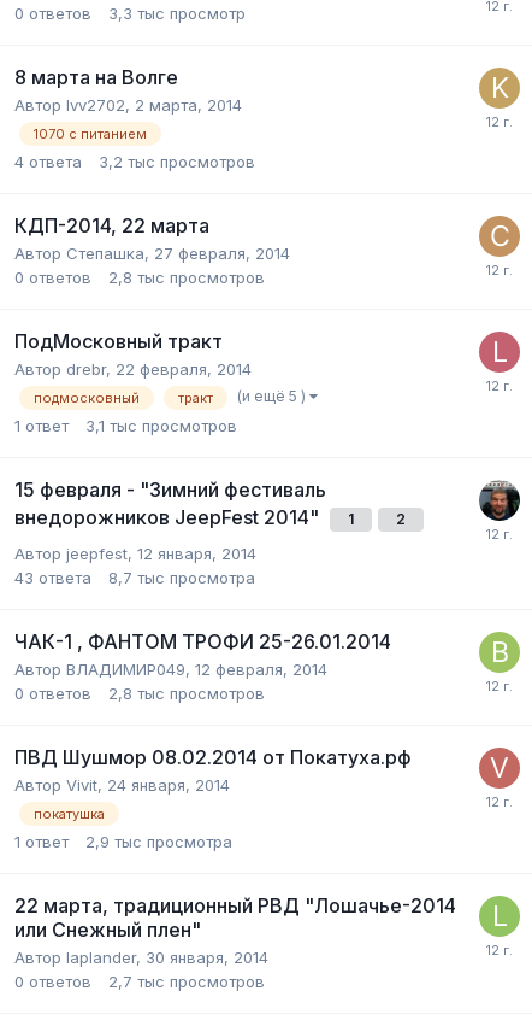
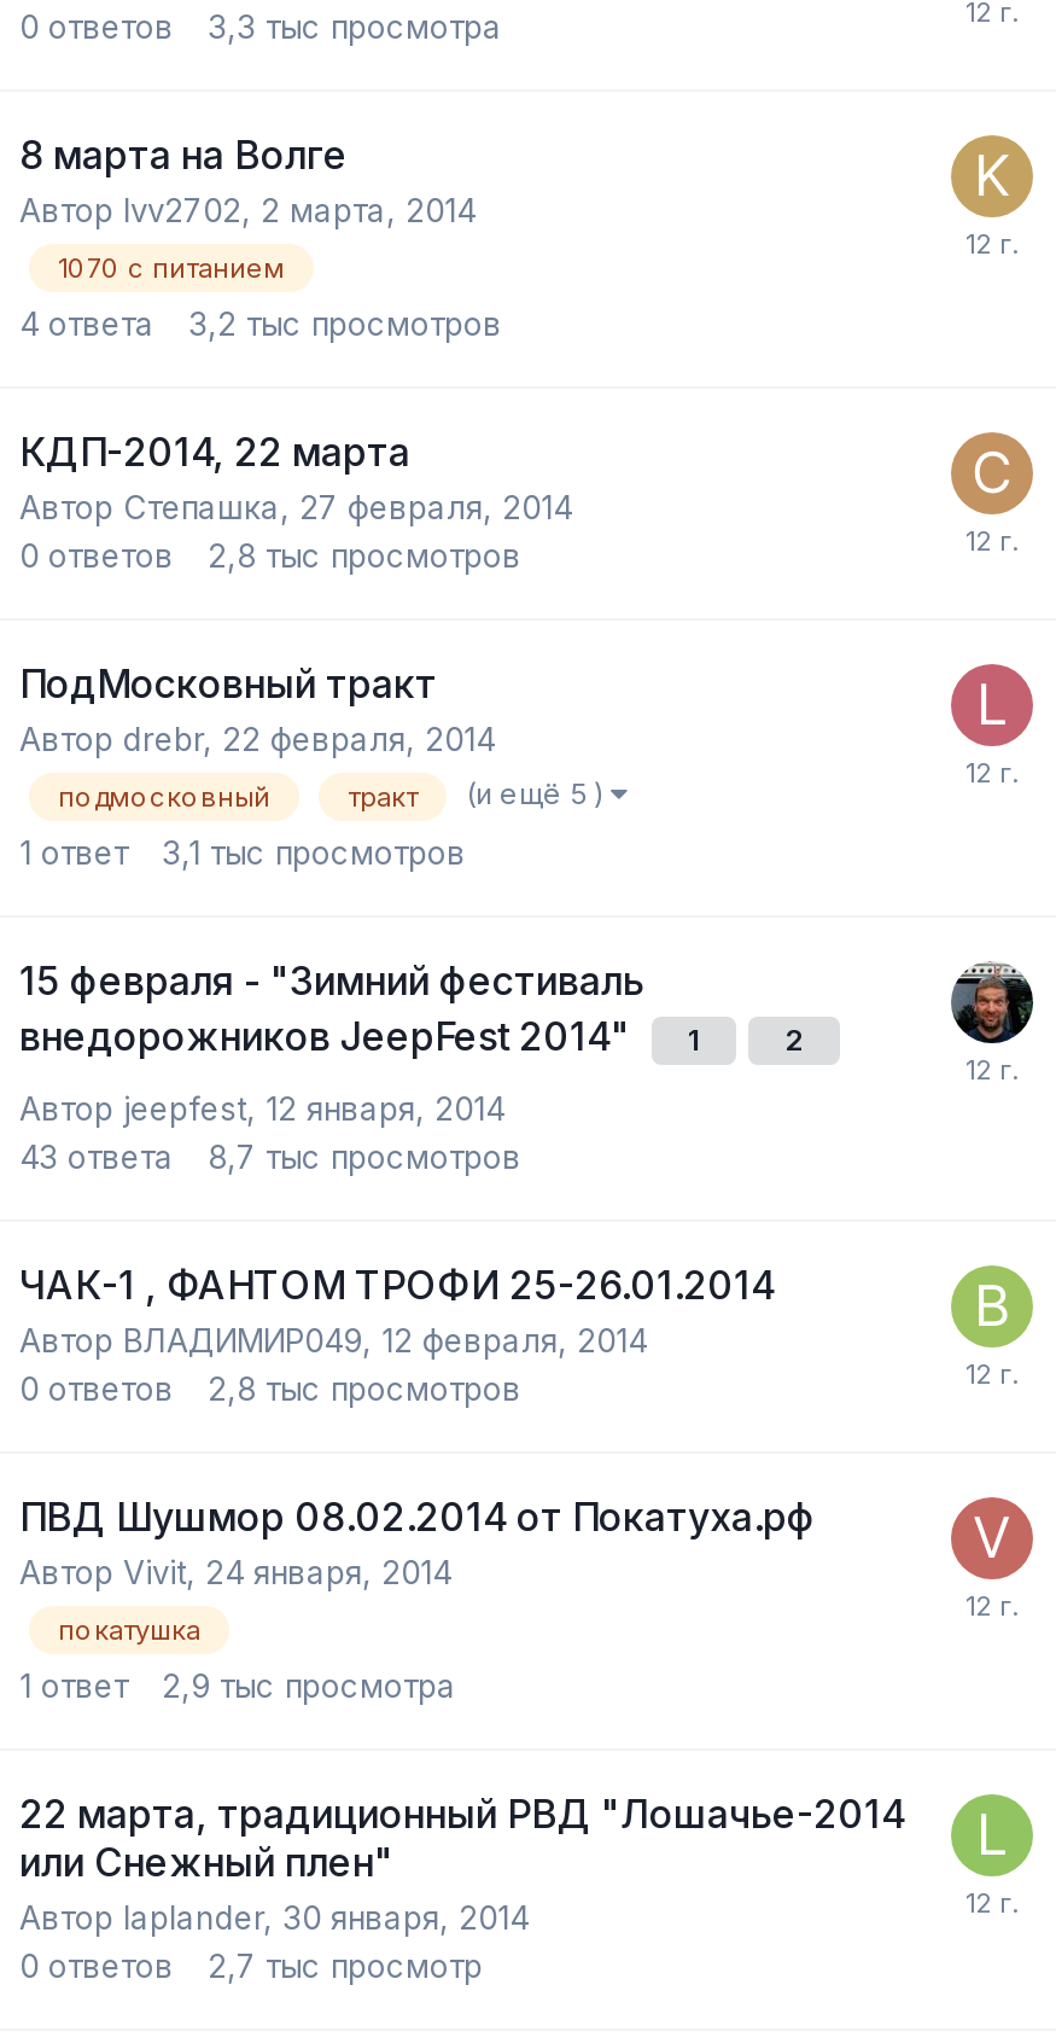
- 3,3 тыс просмотр
+ 3,3 тыс просмотра

- 8,7 тыс просмотра
+ 8,7 тыс просмотров

- 2,7 тыс просмотров
+ 2,7 тыс просмотр
